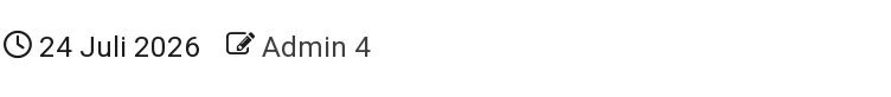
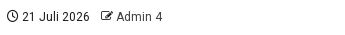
- 24 Juli 2026 Admin 4
+ 21 Juli 2026 Admin 4
